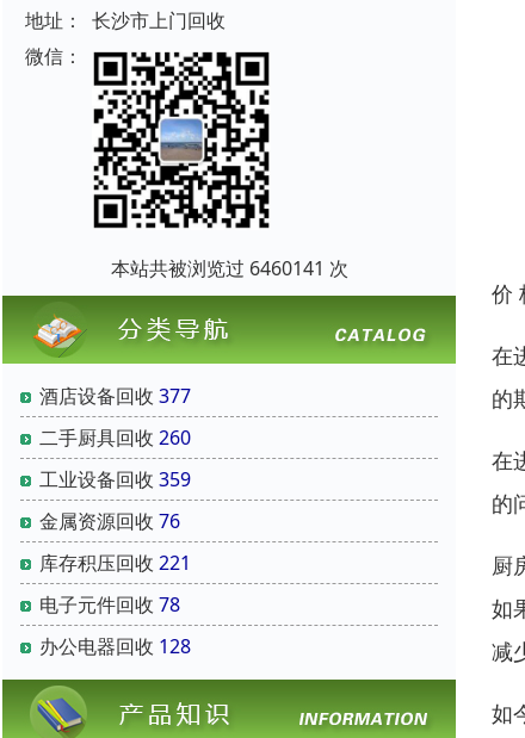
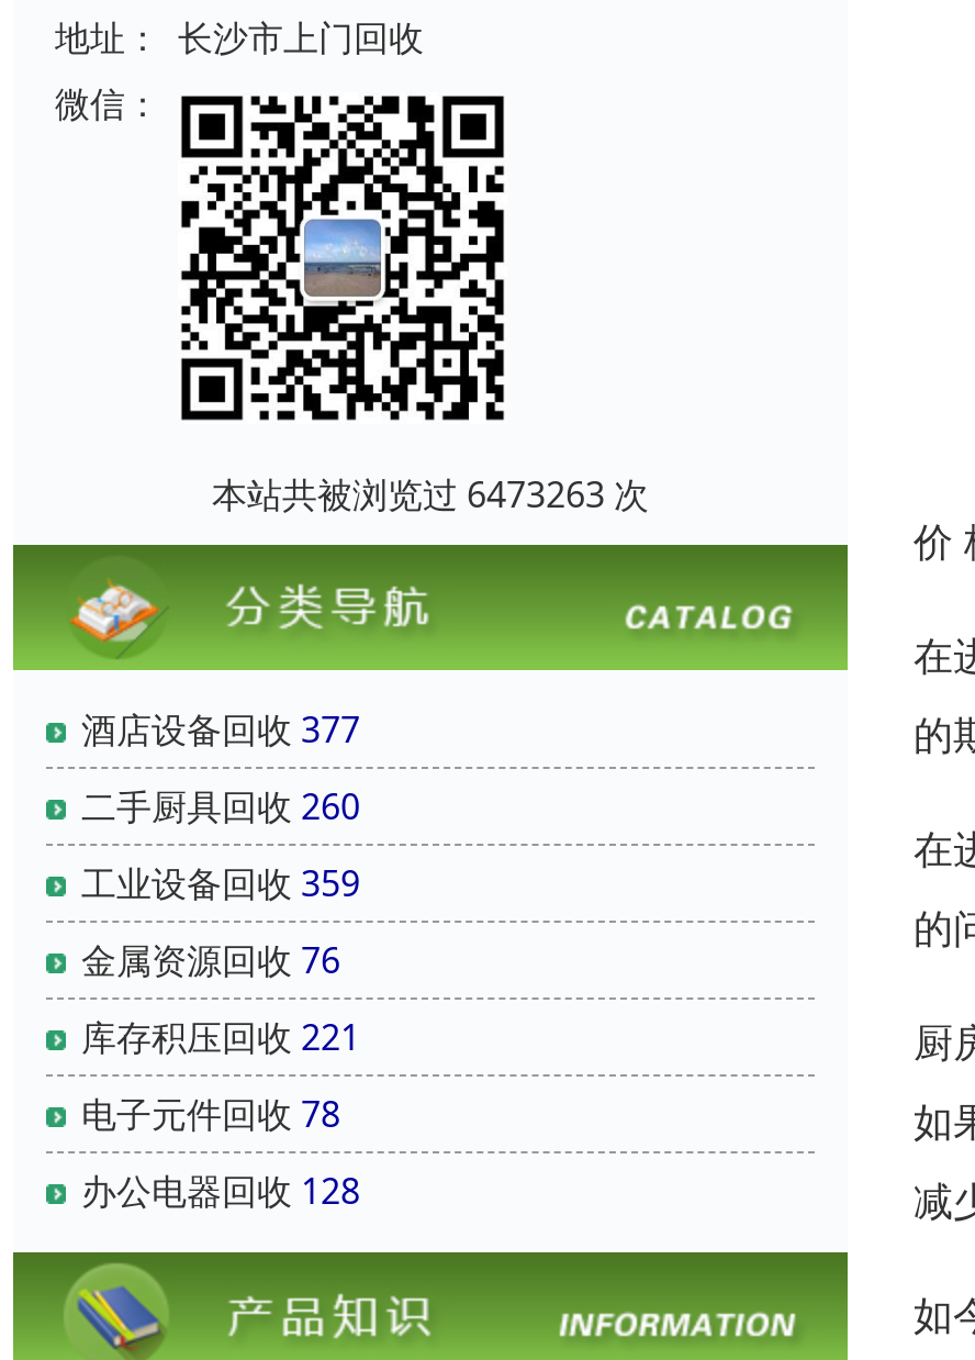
- 本站共被浏览过 6460141 次
+ 本站共被浏览过 6473263 次
